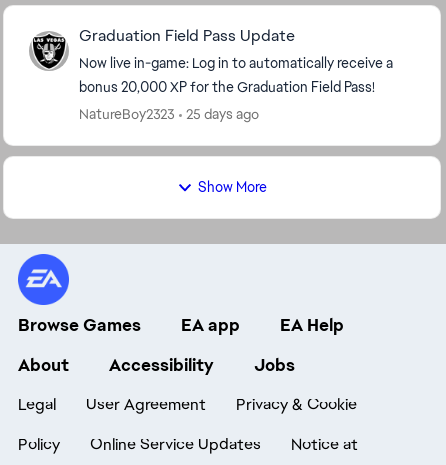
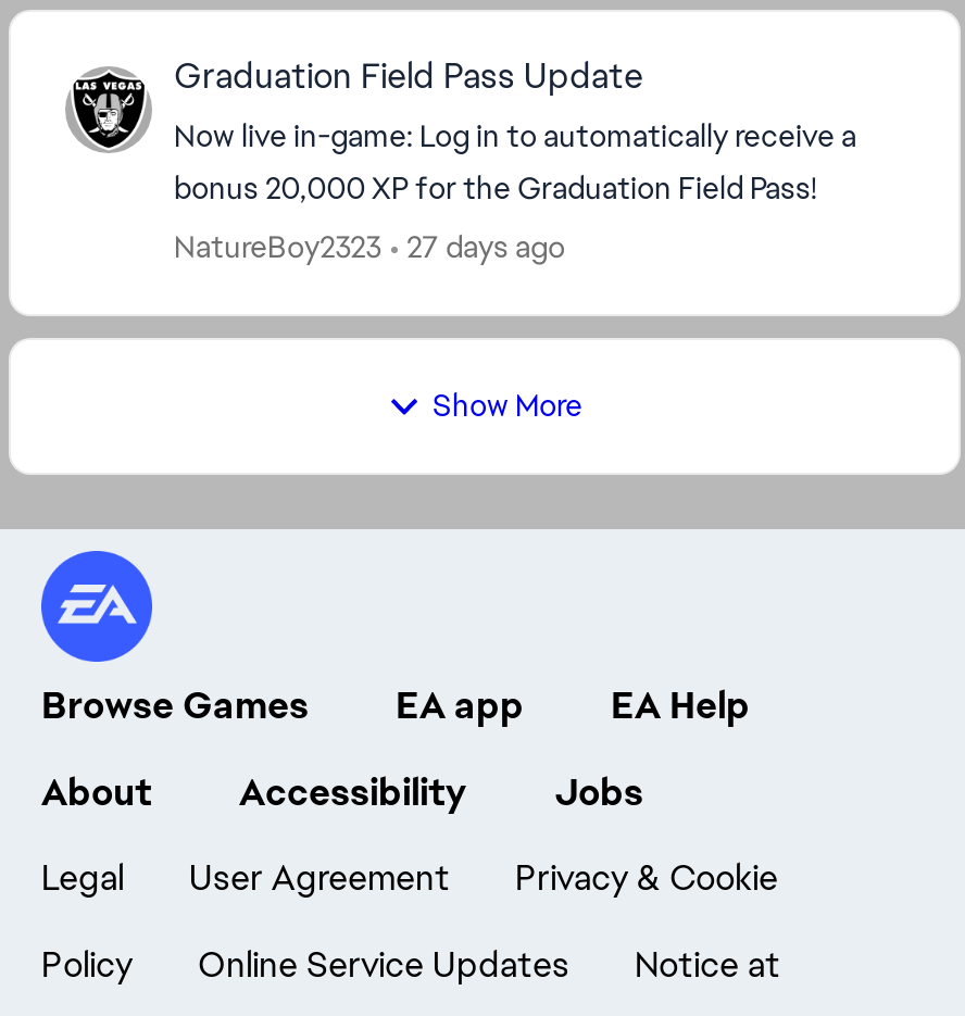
- NatureBoy2323 25 days ago
+ NatureBoy2323 27 days ago
